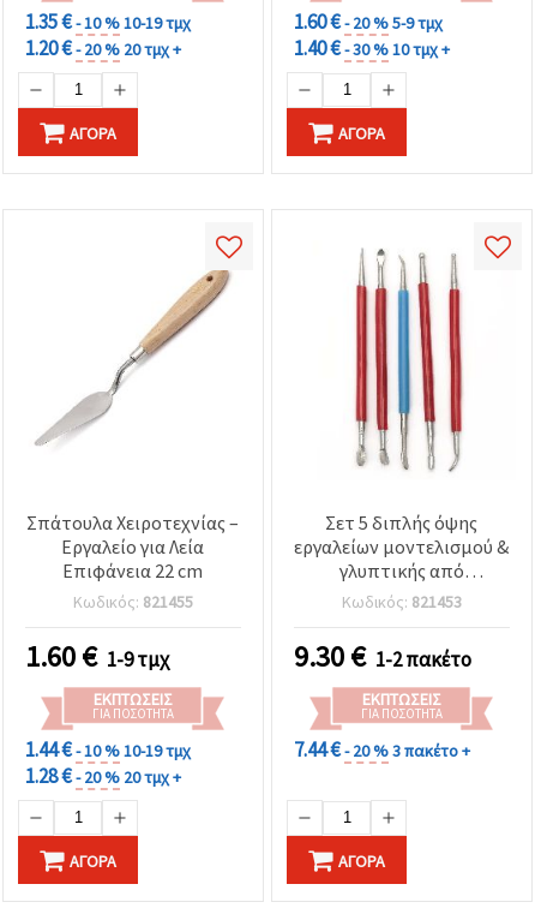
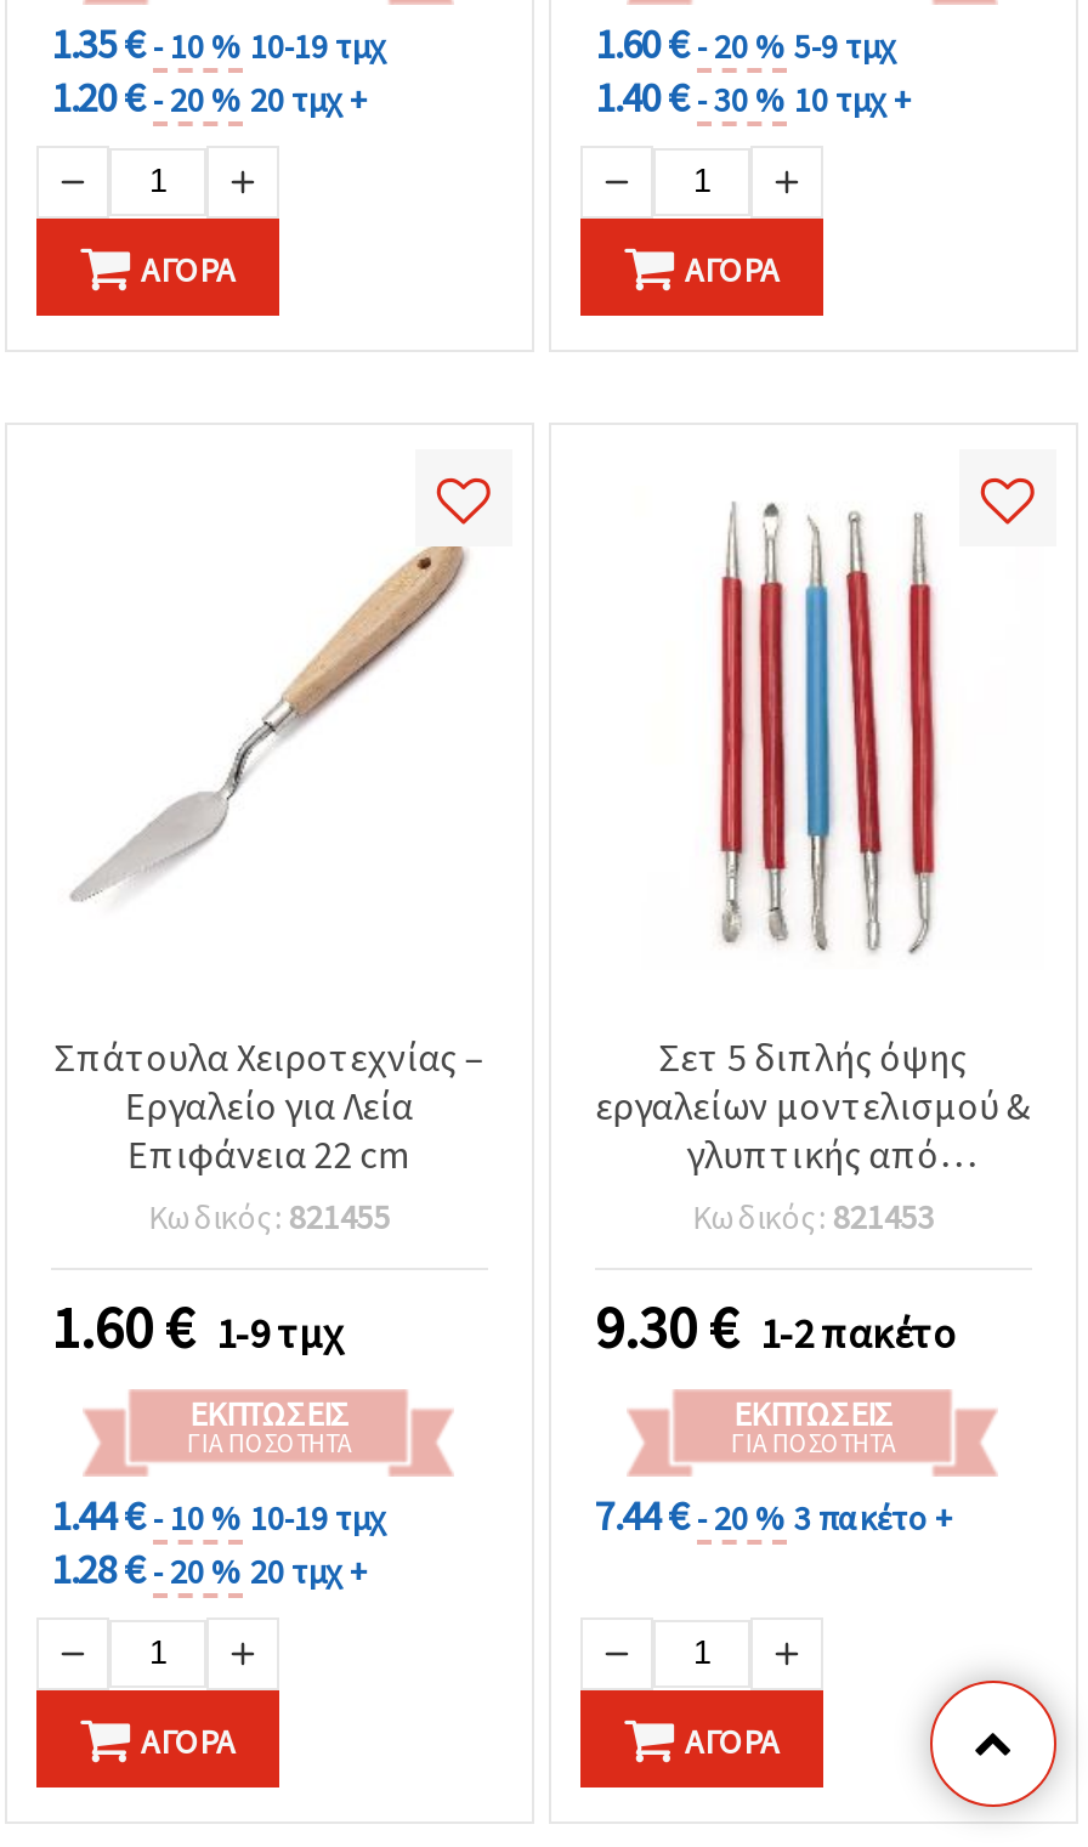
+ [image]
